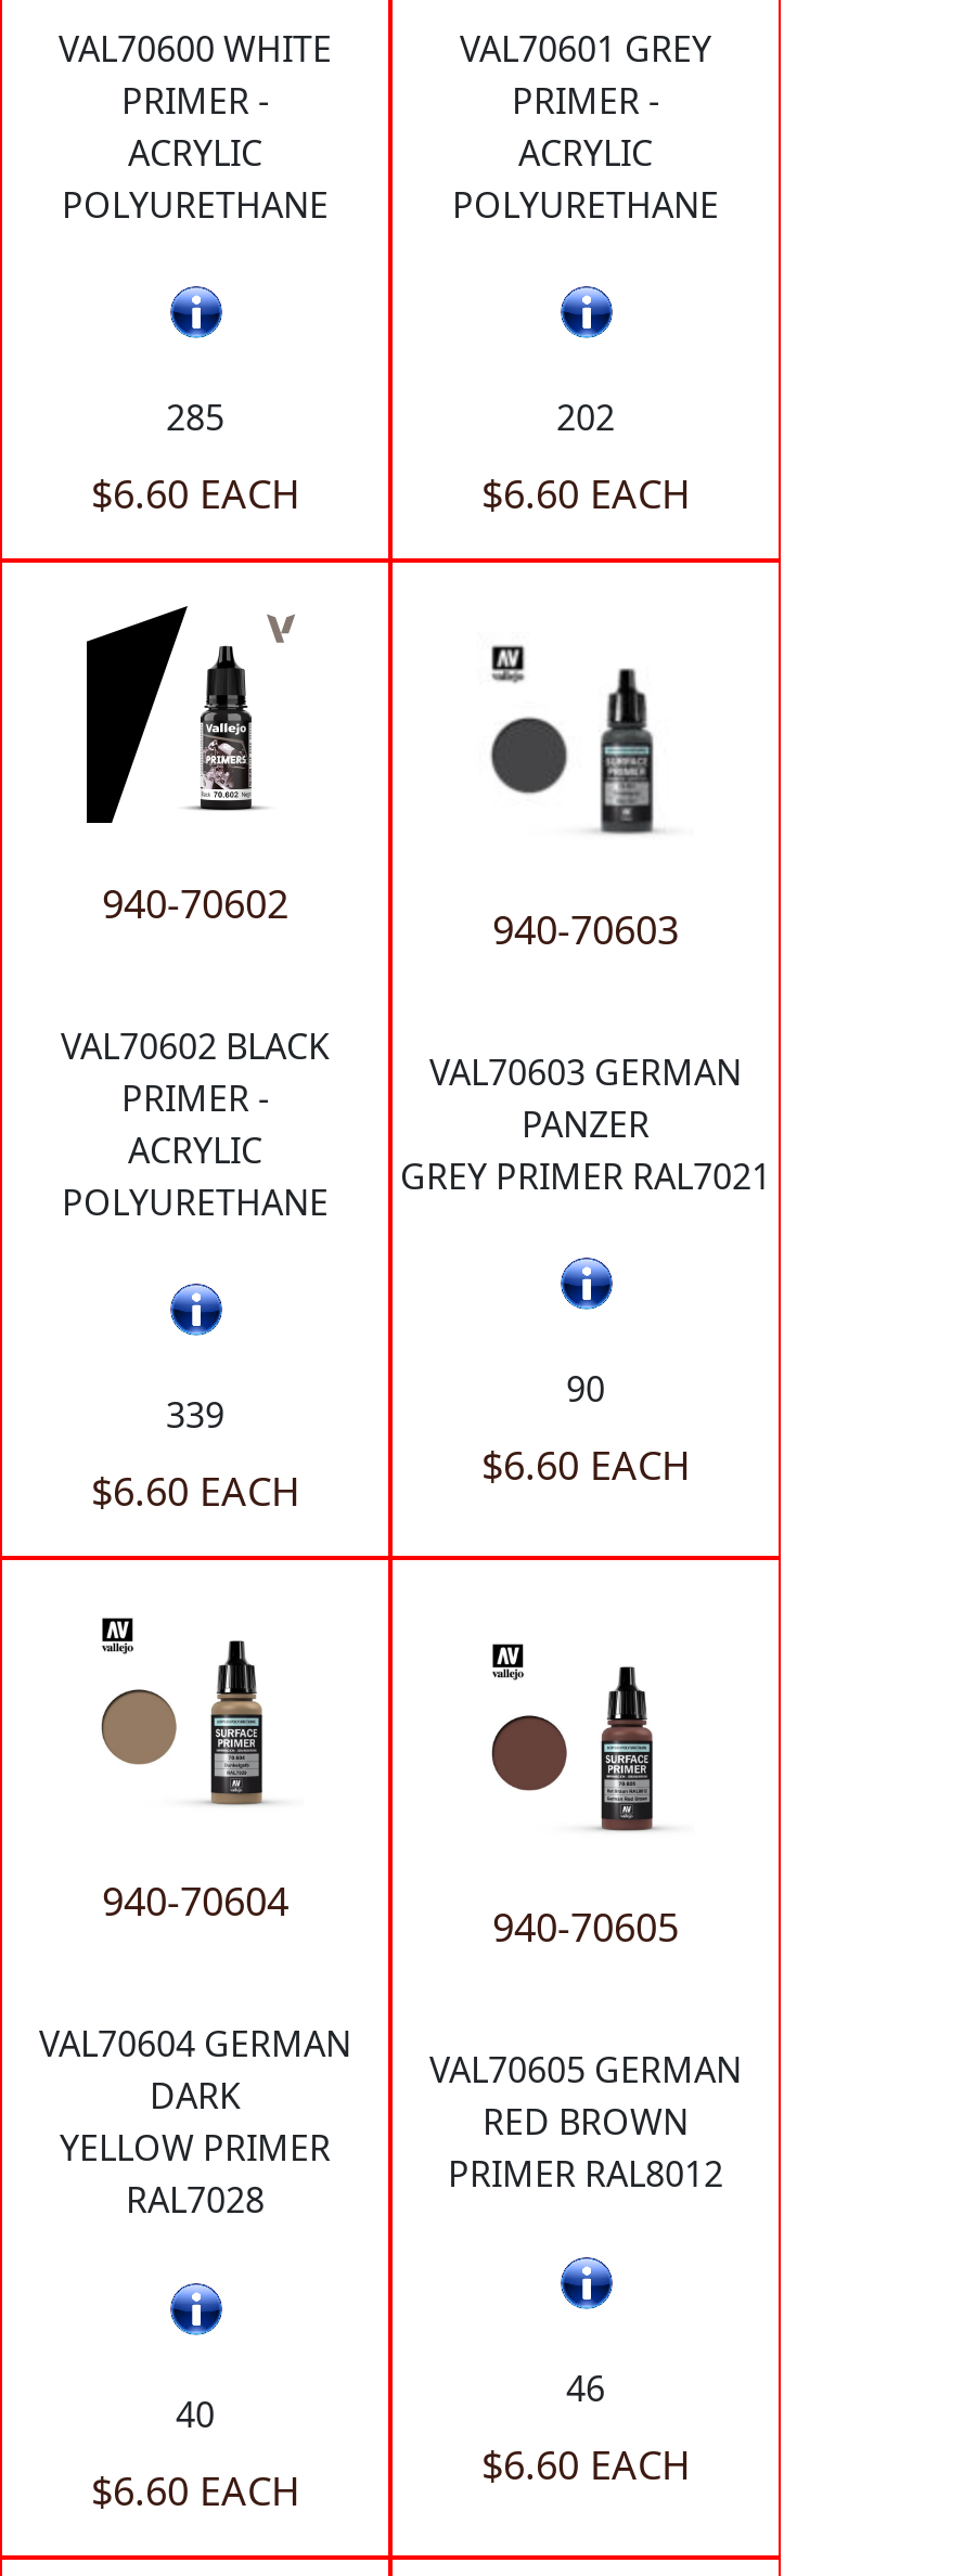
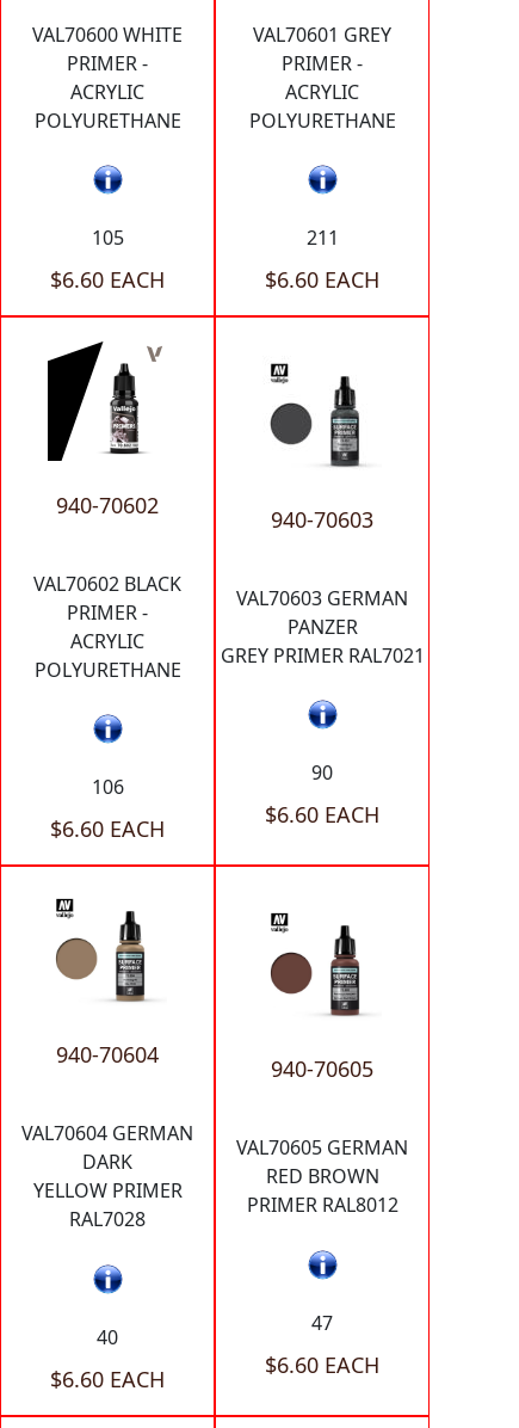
- 285
+ 105

- 202
+ 211

- 339
+ 106

- 46
+ 47
